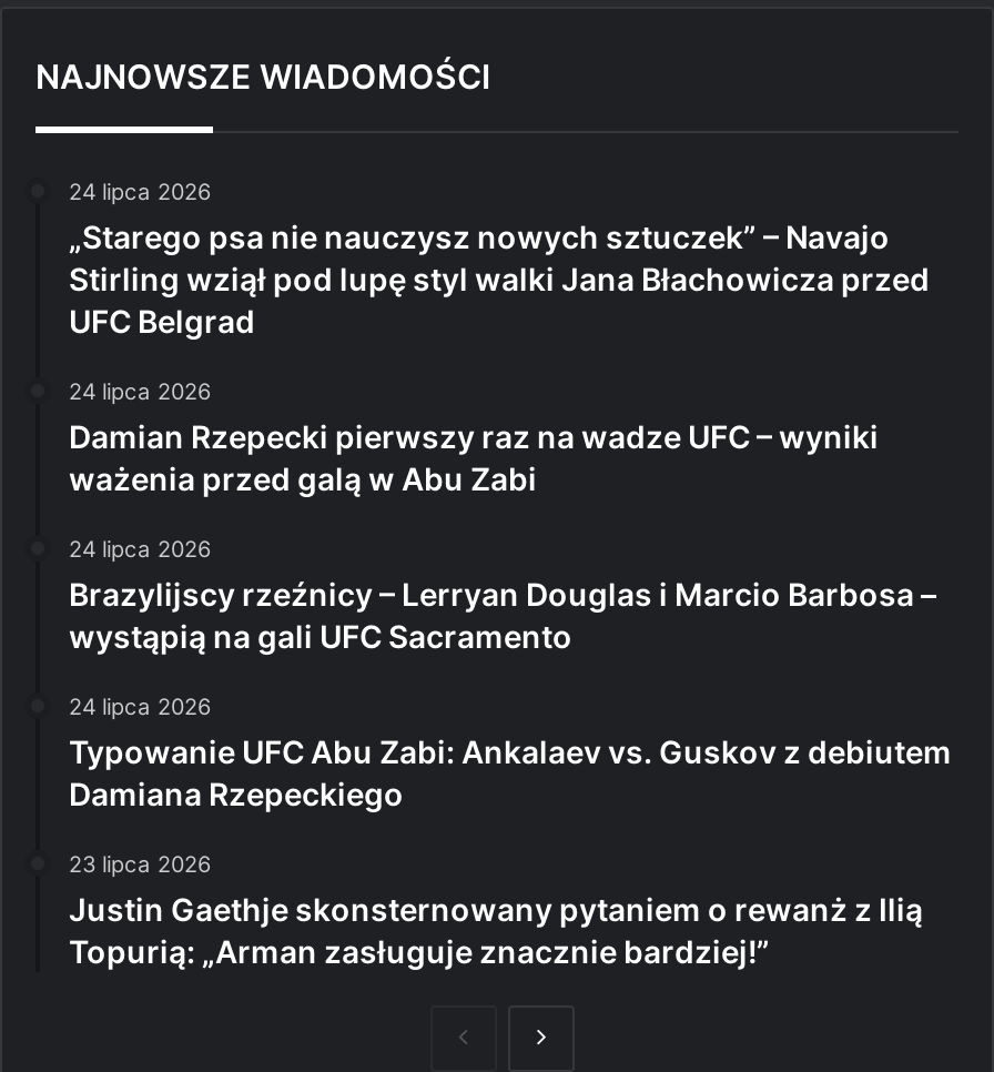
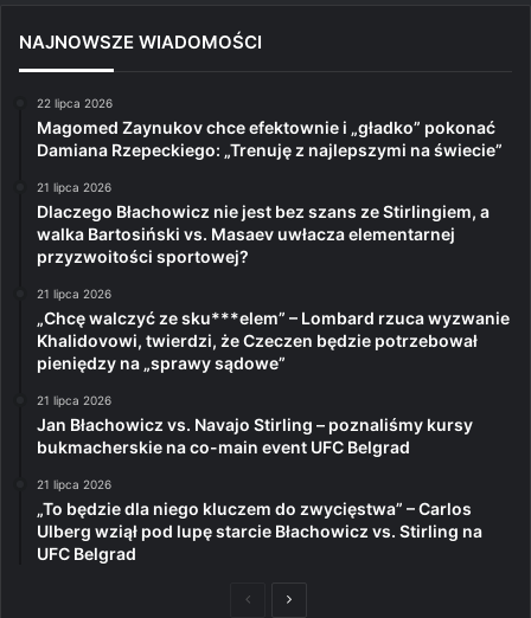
- 24 lipca 2026
- „Starego psa nie nauczysz nowych sztuczek” – Navajo
- Stirling wziął pod lupę styl walki Jana Błachowicza przed
+ 22 lipca 2026
+ Magomed Zaynukov chce efektownie i „gładko” pokonać
+ Damiana Rzepeckiego: „Trenuję z najlepszymi na świecie”
+ 21 lipca 2026
+ Dlaczego Błachowicz nie jest bez szans ze Stirlingiem, a
+ walka Bartosiński vs. Masaev uwłacza elementarnej
+ przyzwoitości sportowej?
+ 21 lipca 2026
+ „Chcę walczyć ze sku***elem” – Lombard rzuca wyzwanie
+ Khalidovowi, twierdzi, że Czeczen będzie potrzebował
+ pieniędzy na „sprawy sądowe”
+ 21 lipca 2026
+ Jan Błachowicz vs. Navajo Stirling – poznaliśmy kursy
+ bukmacherskie na co-main event UFC Belgrad
+ 21 lipca 2026
+ „To będzie dla niego kluczem do zwycięstwa” – Carlos
+ Ulberg wziął pod lupę starcie Błachowicz vs. Stirling na

moved down: UFC Belgrad

- 24 lipca 2026
- Damian Rzepecki pierwszy raz na wadze UFC – wyniki
- ważenia przed galą w Abu Zabi
- 24 lipca 2026
- Brazylijscy rzeźnicy – Lerryan Douglas i Marcio Barbosa –
- wystąpią na gali UFC Sacramento
- 24 lipca 2026
- Typowanie UFC Abu Zabi: Ankalaev vs. Guskov z debiutem
- Damiana Rzepeckiego
- 23 lipca 2026
- Justin Gaethje skonsternowany pytaniem o rewanż z Ilią
- Topurią: „Arman zasługuje znacznie bardziej!”
